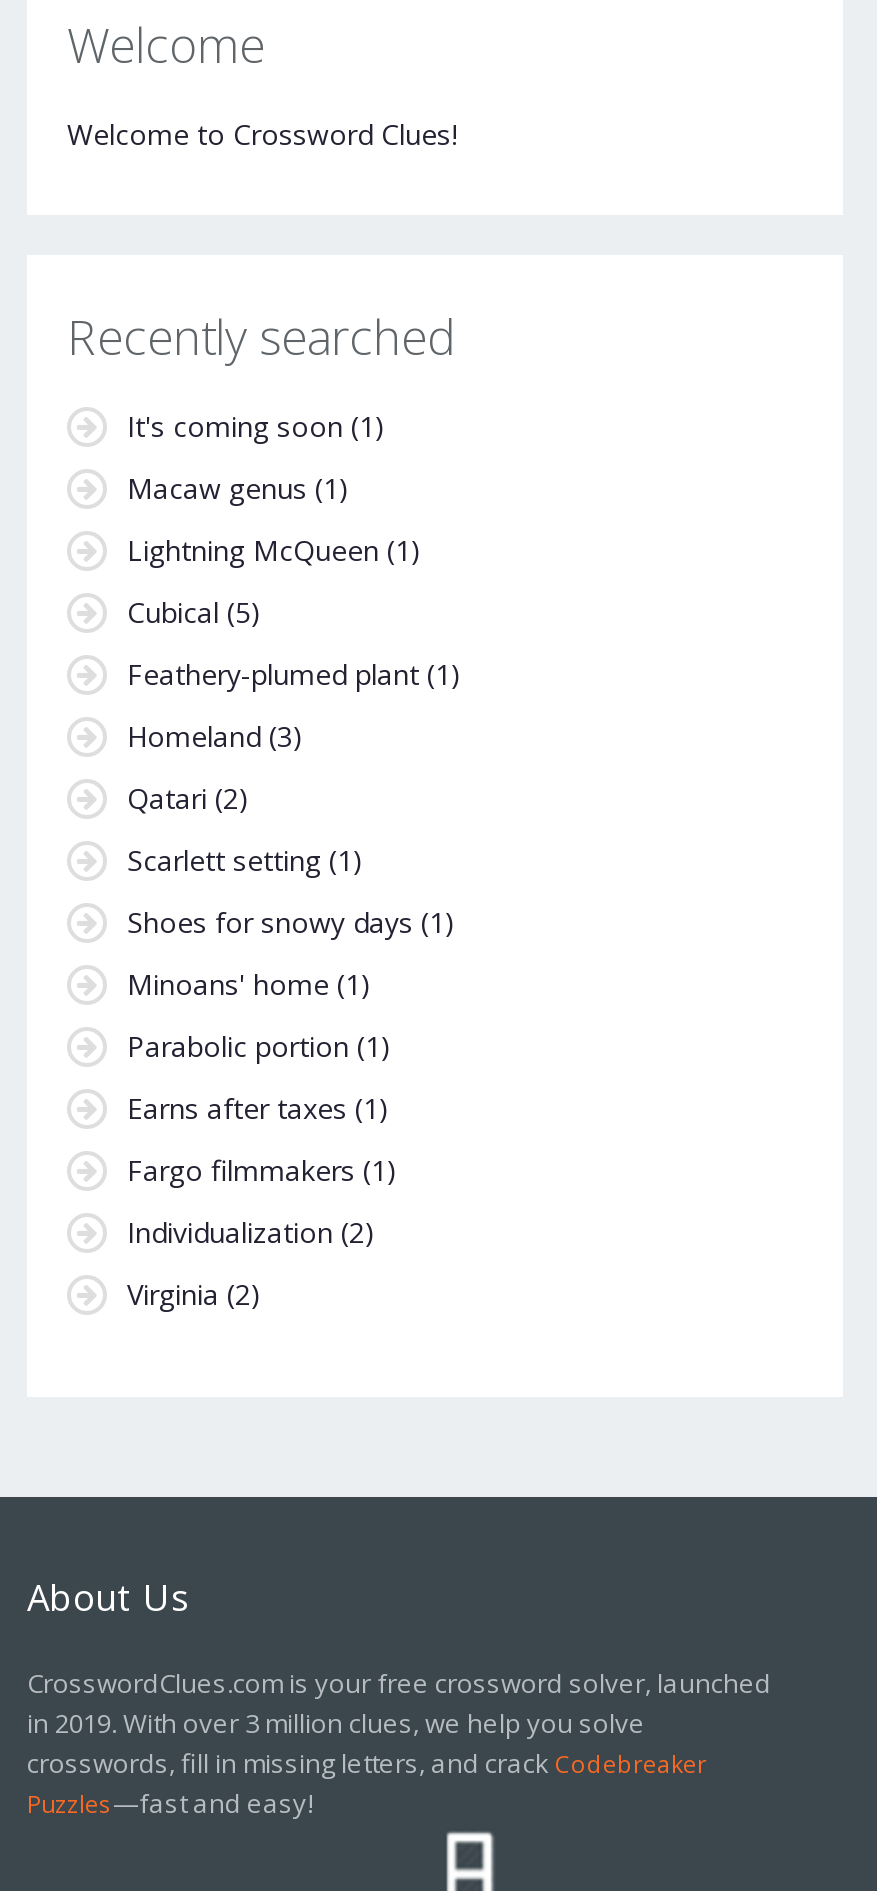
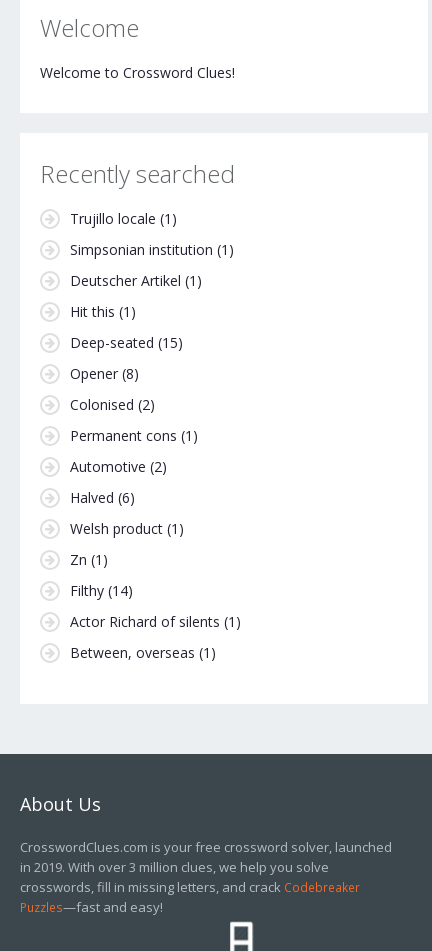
- It's coming soon (1)
+ Trujillo locale (1)

- Macaw genus (1)
+ Simpsonian institution (1)

- Lightning McQueen (1)
+ Deutscher Artikel (1)

- Cubical (5)
+ Hit this (1)

- Feathery-plumed plant (1)
+ Deep-seated (15)

- Homeland (3)
+ Opener (8)

- Qatari (2)
+ Colonised (2)

- Scarlett setting (1)
+ Permanent cons (1)

- Shoes for snowy days (1)
+ Automotive (2)

- Minoans' home (1)
+ Halved (6)

- Parabolic portion (1)
+ Welsh product (1)

- Earns after taxes (1)
+ Zn (1)

- Fargo filmmakers (1)
+ Filthy (14)

- Individualization (2)
+ Actor Richard of silents (1)

- Virginia (2)
+ Between, overseas (1)
